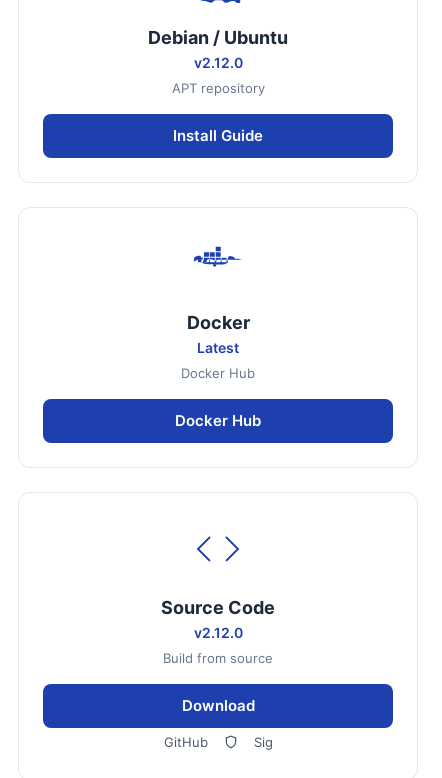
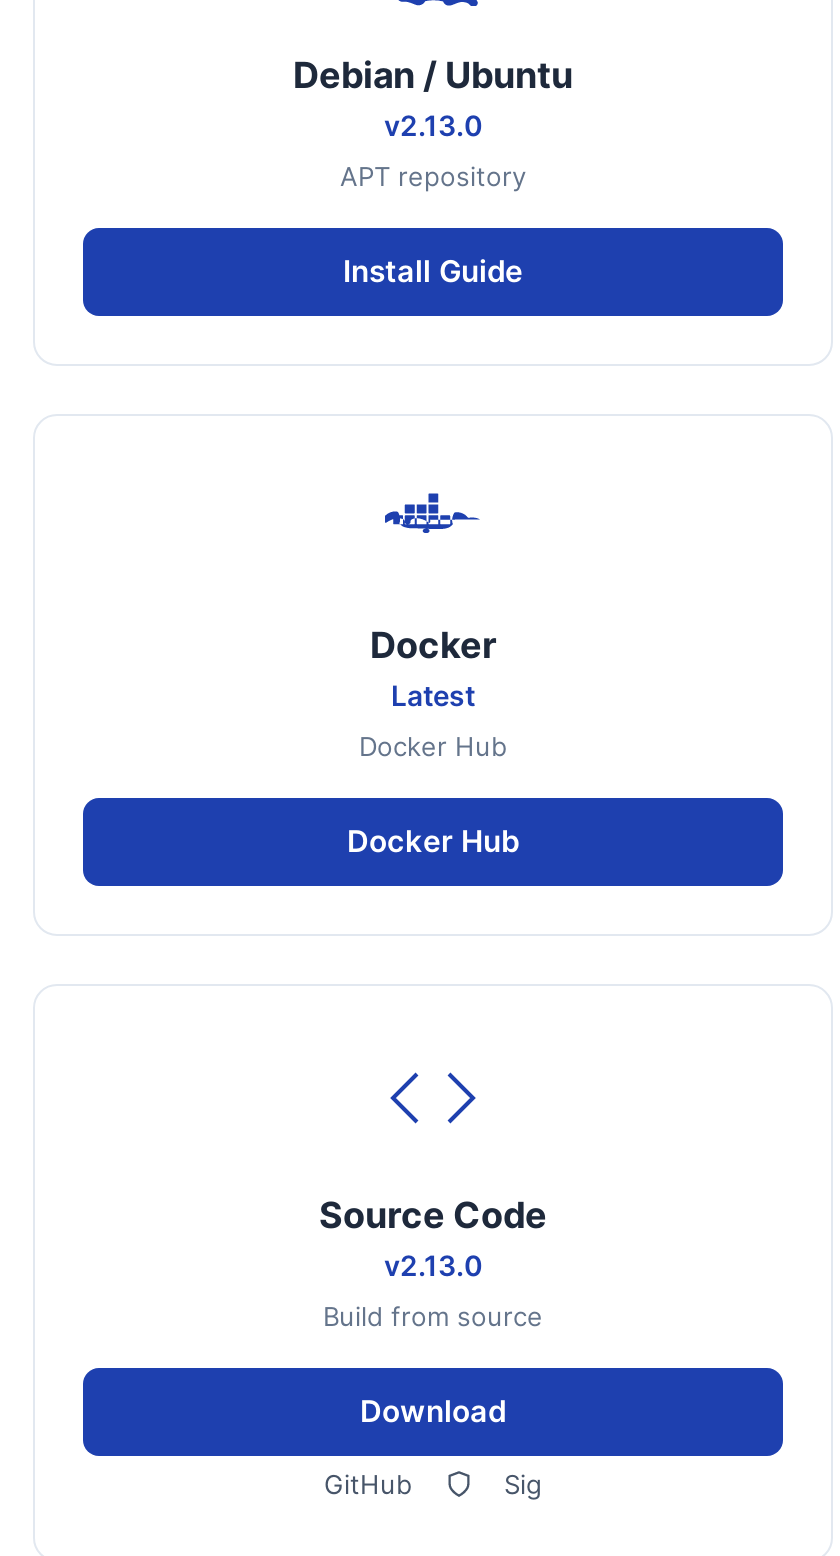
- v2.12.0
+ v2.13.0

- v2.12.0
+ v2.13.0
